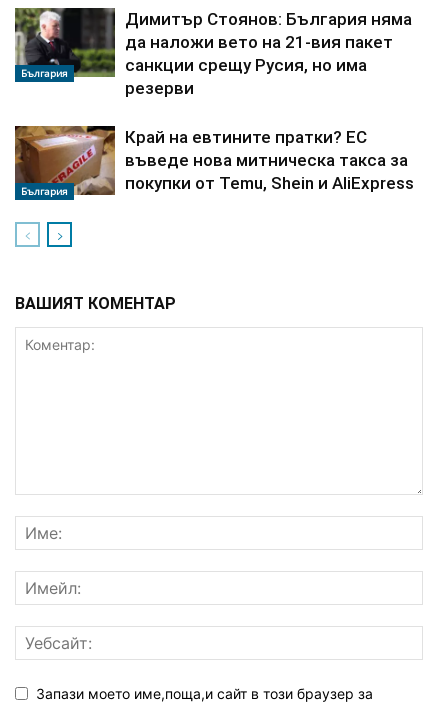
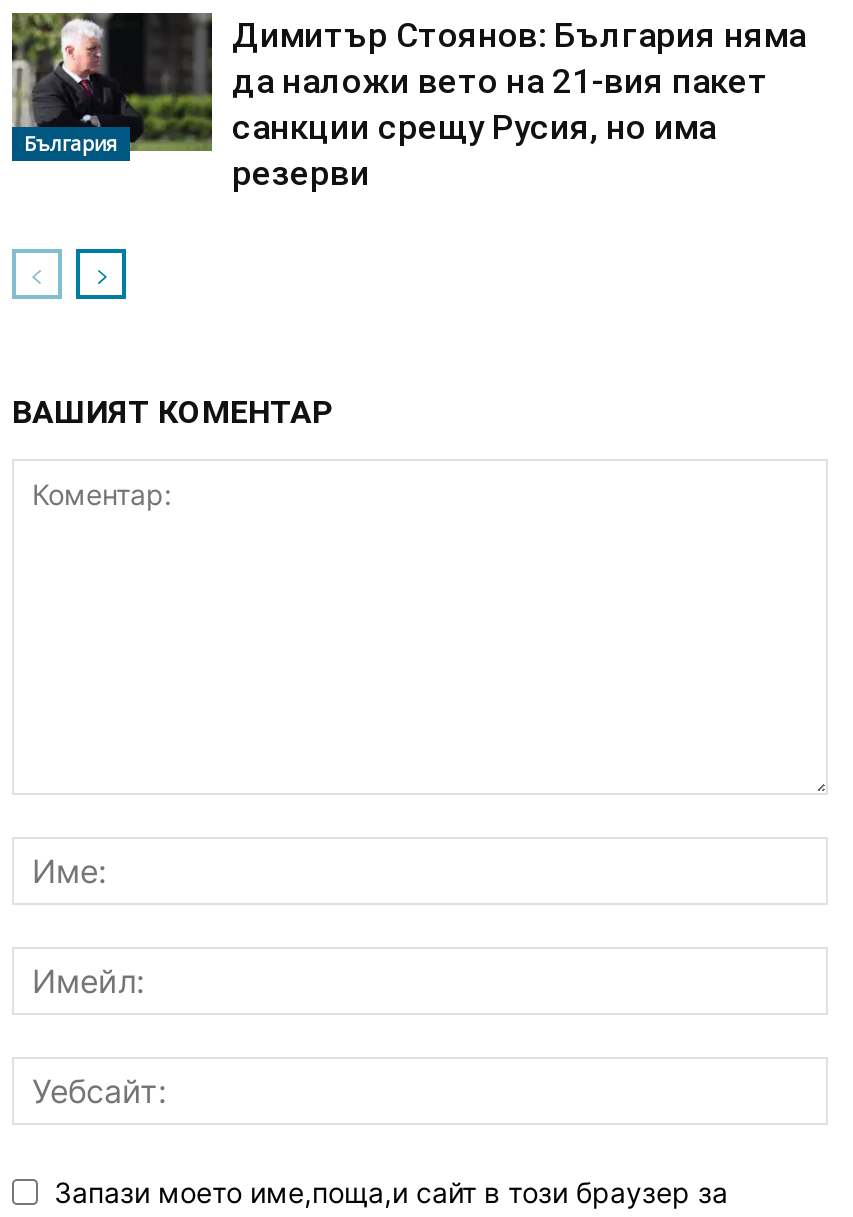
- [image]
- България

- Край на евтините пратки? ЕС
- въведе нова митническа такса за
- покупки от Temu, Shein и AliExpress
